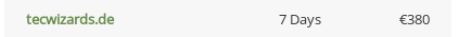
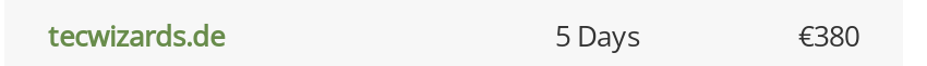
- 7 Days
+ 5 Days
